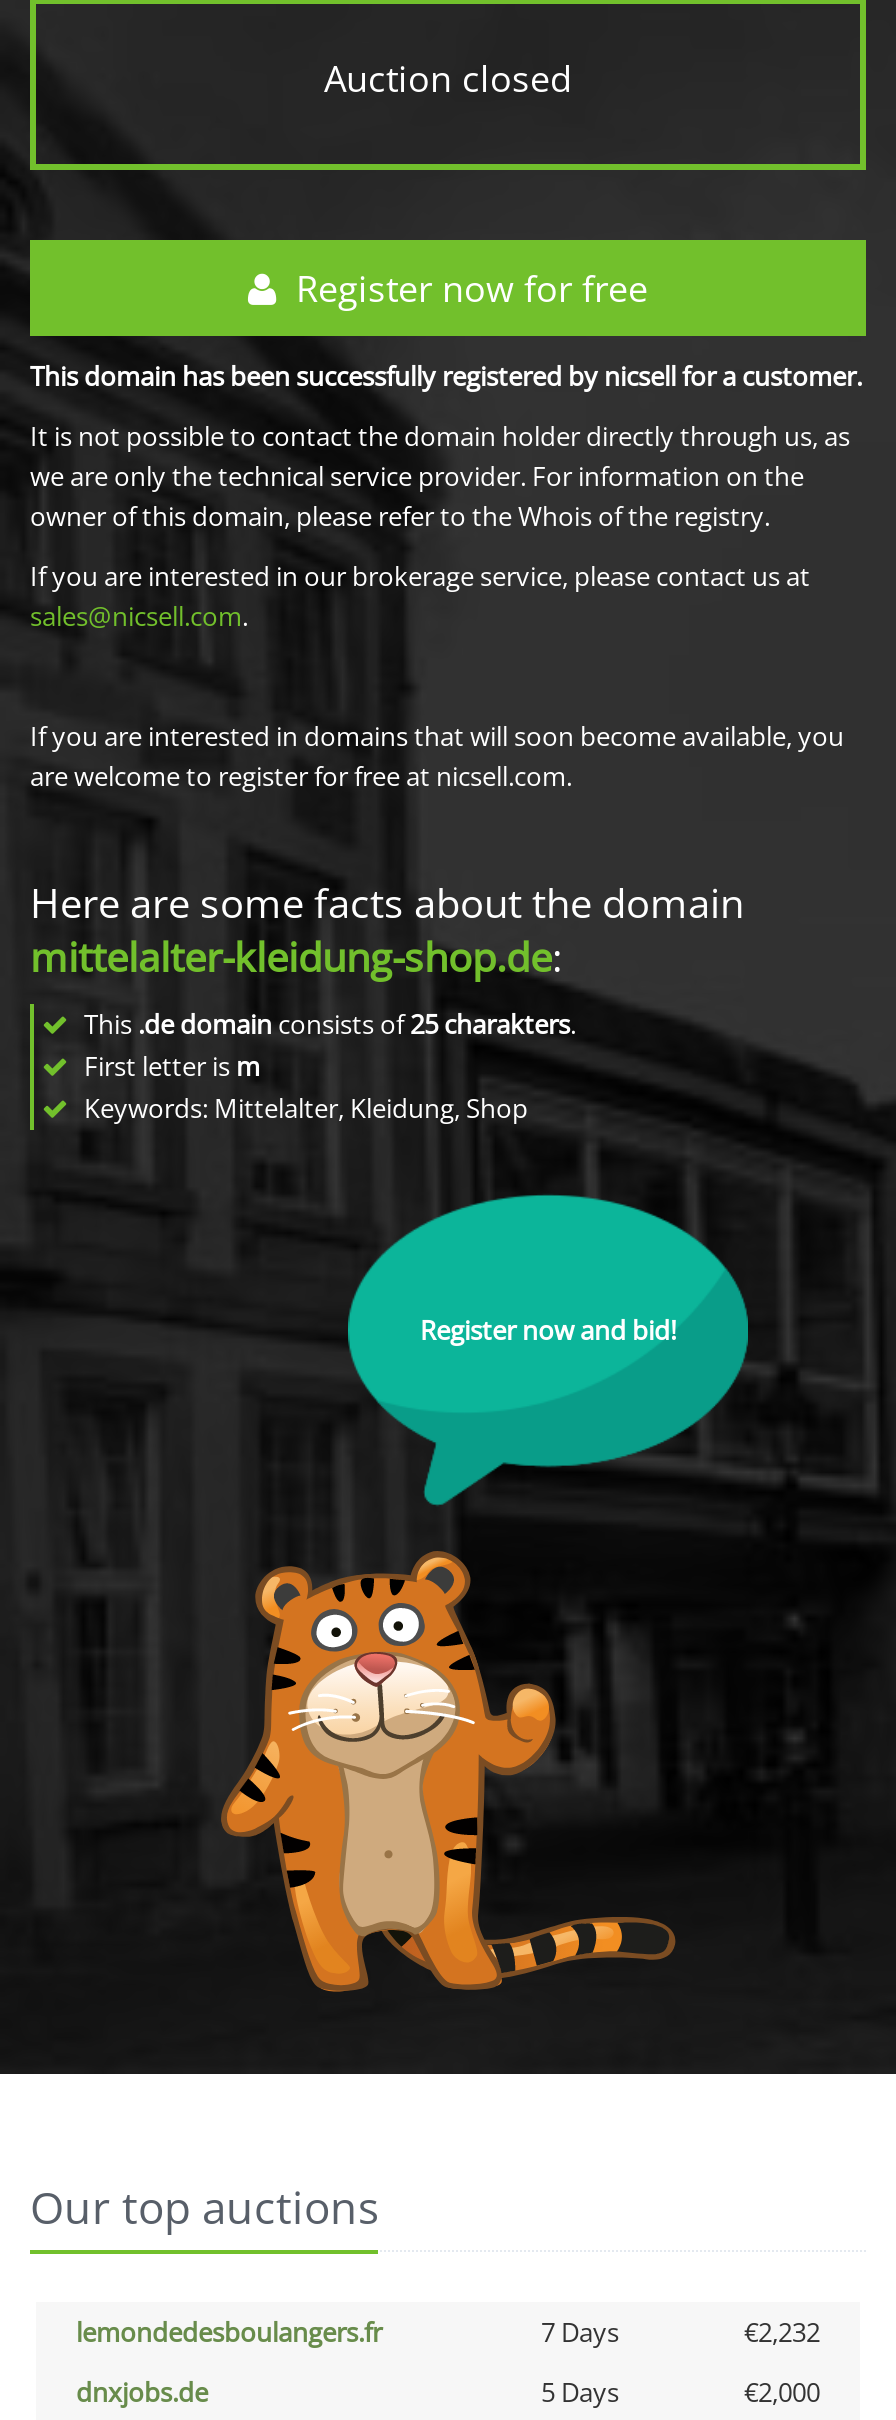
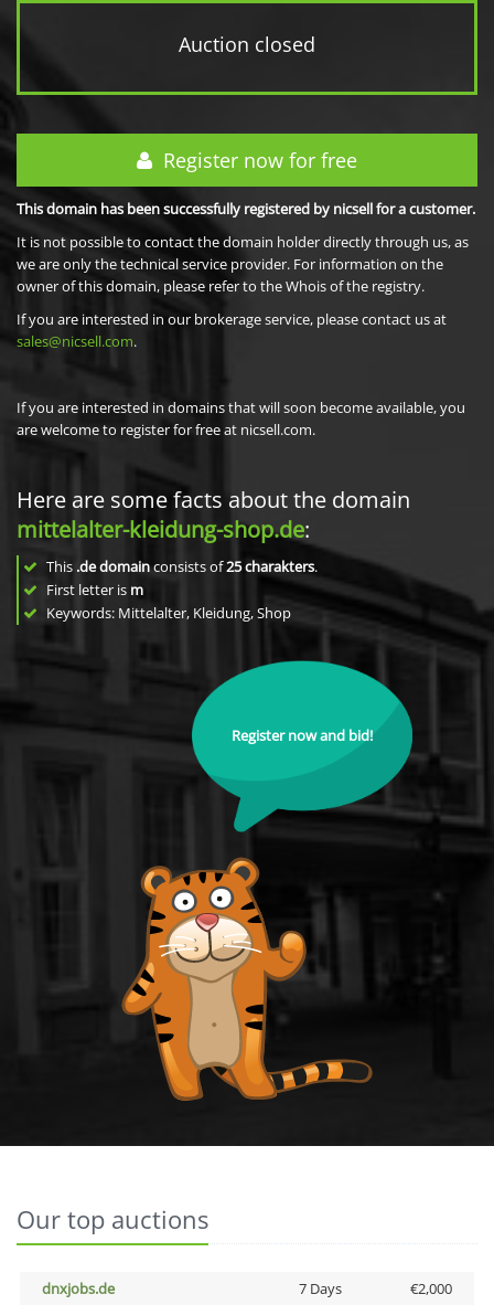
- lemondedesboulangers.fr
- 7 Days
- €2,232

- 5 Days
+ 7 Days
